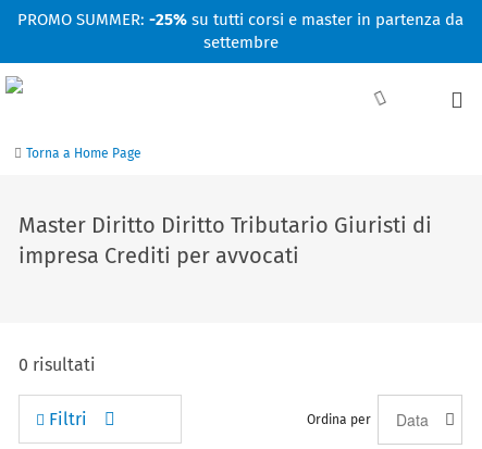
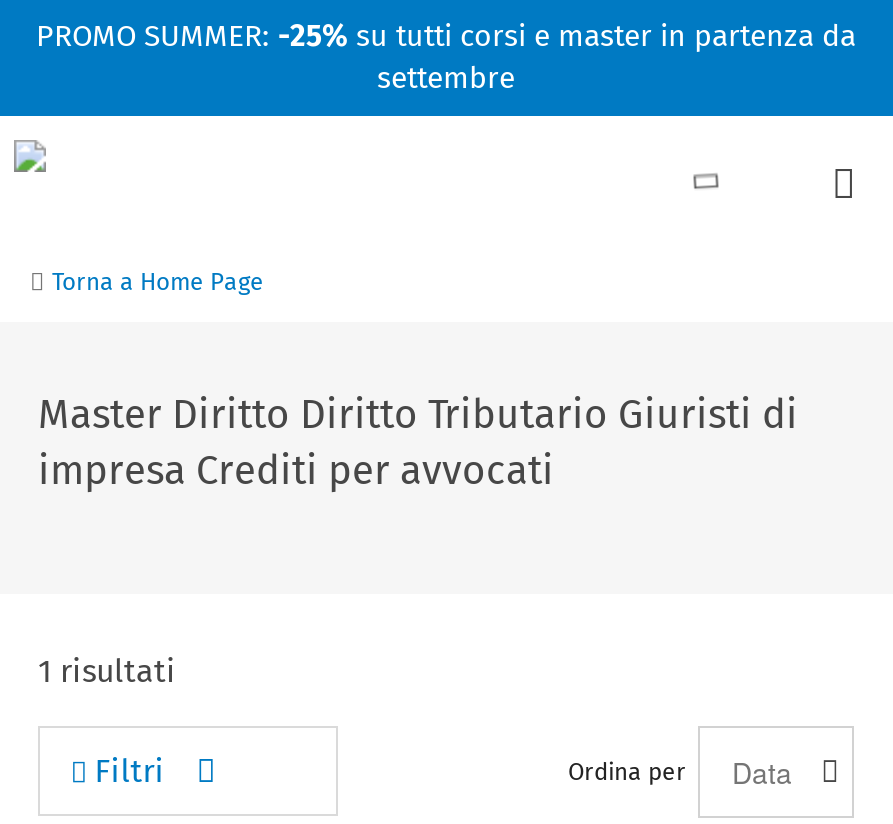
- 0 risultati
+ 1 risultati
